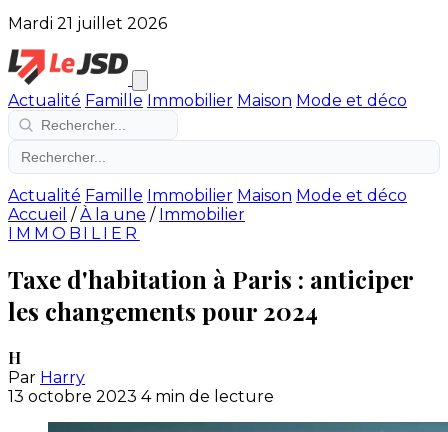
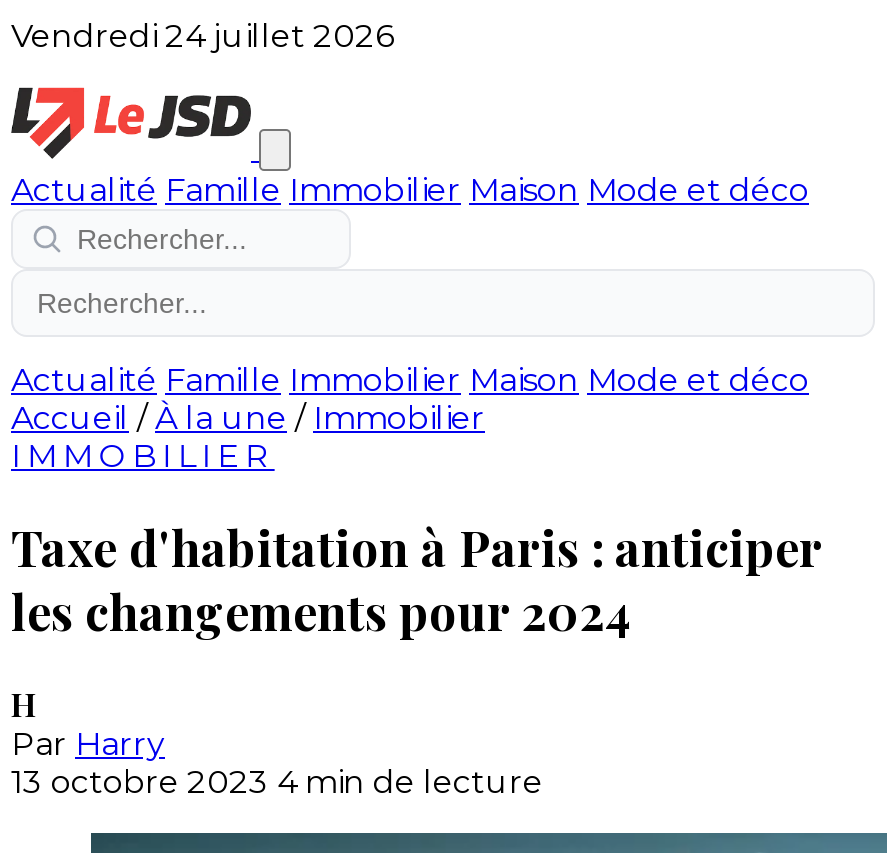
- Mardi 21 juillet 2026
+ Vendredi 24 juillet 2026
